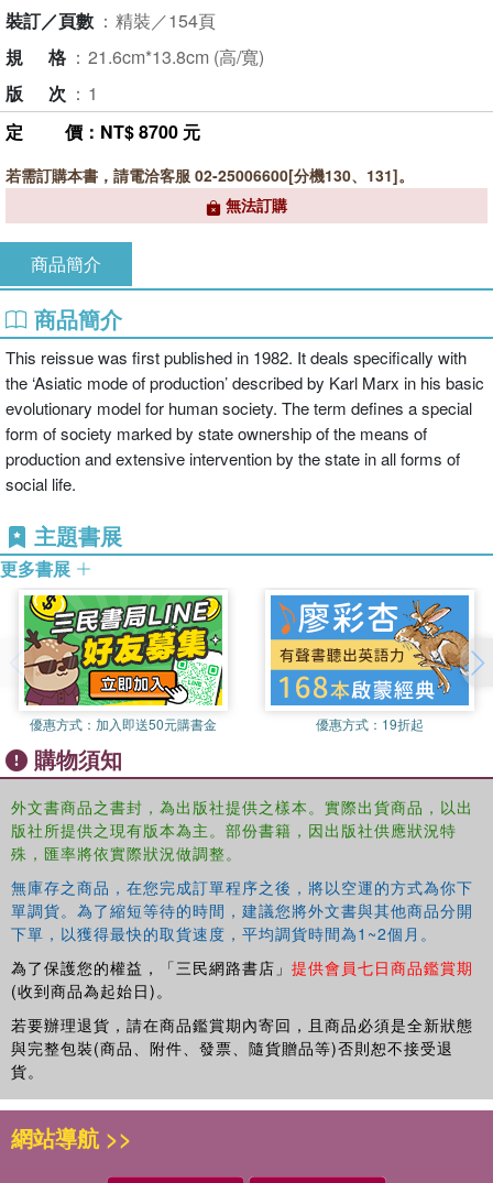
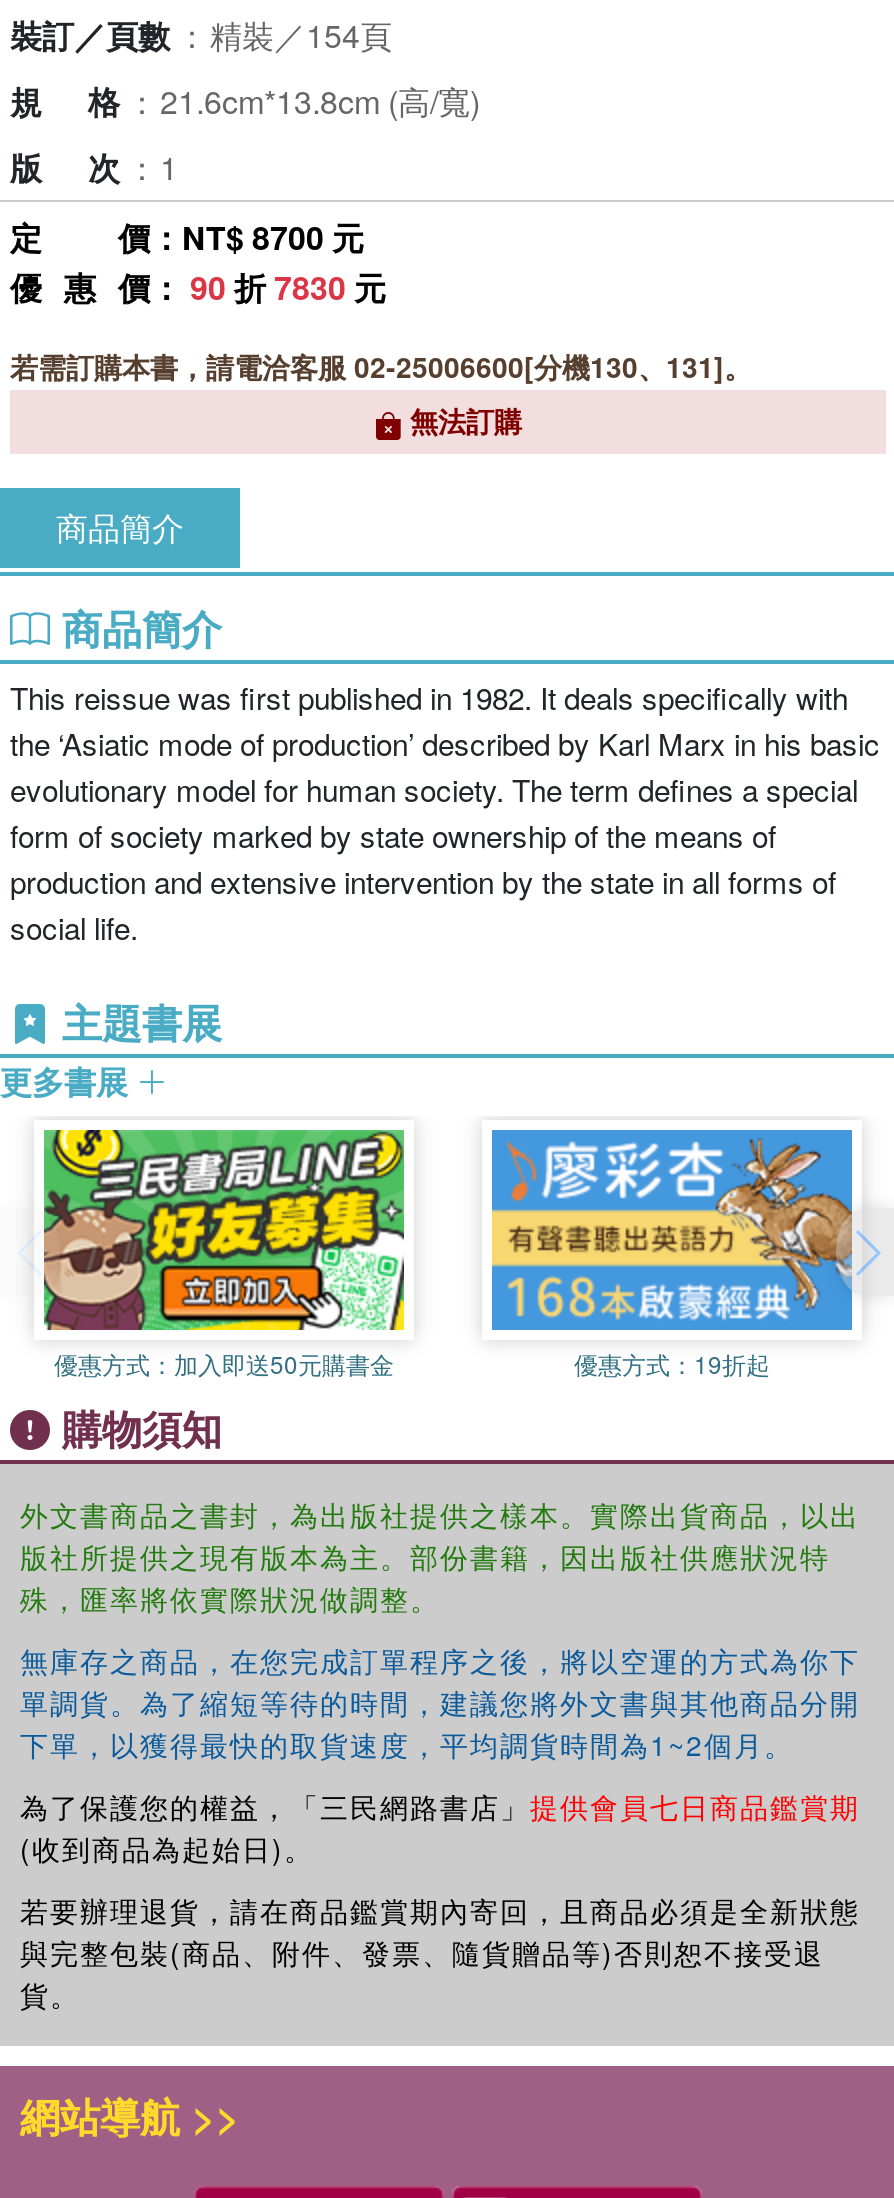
+ 優惠價：90折7830元
